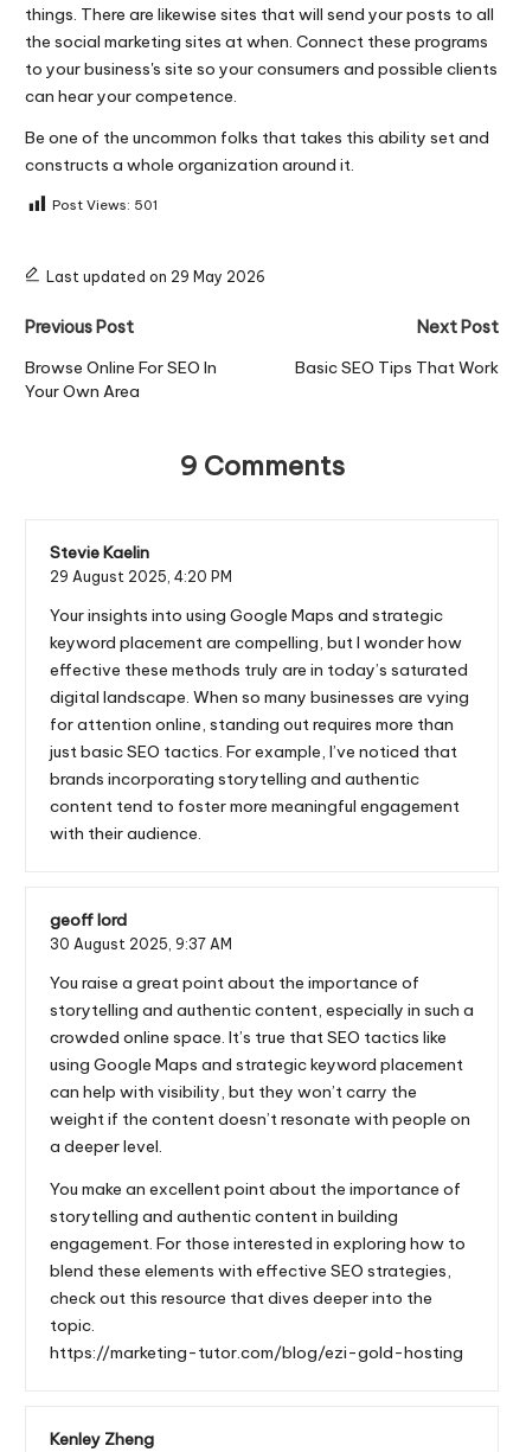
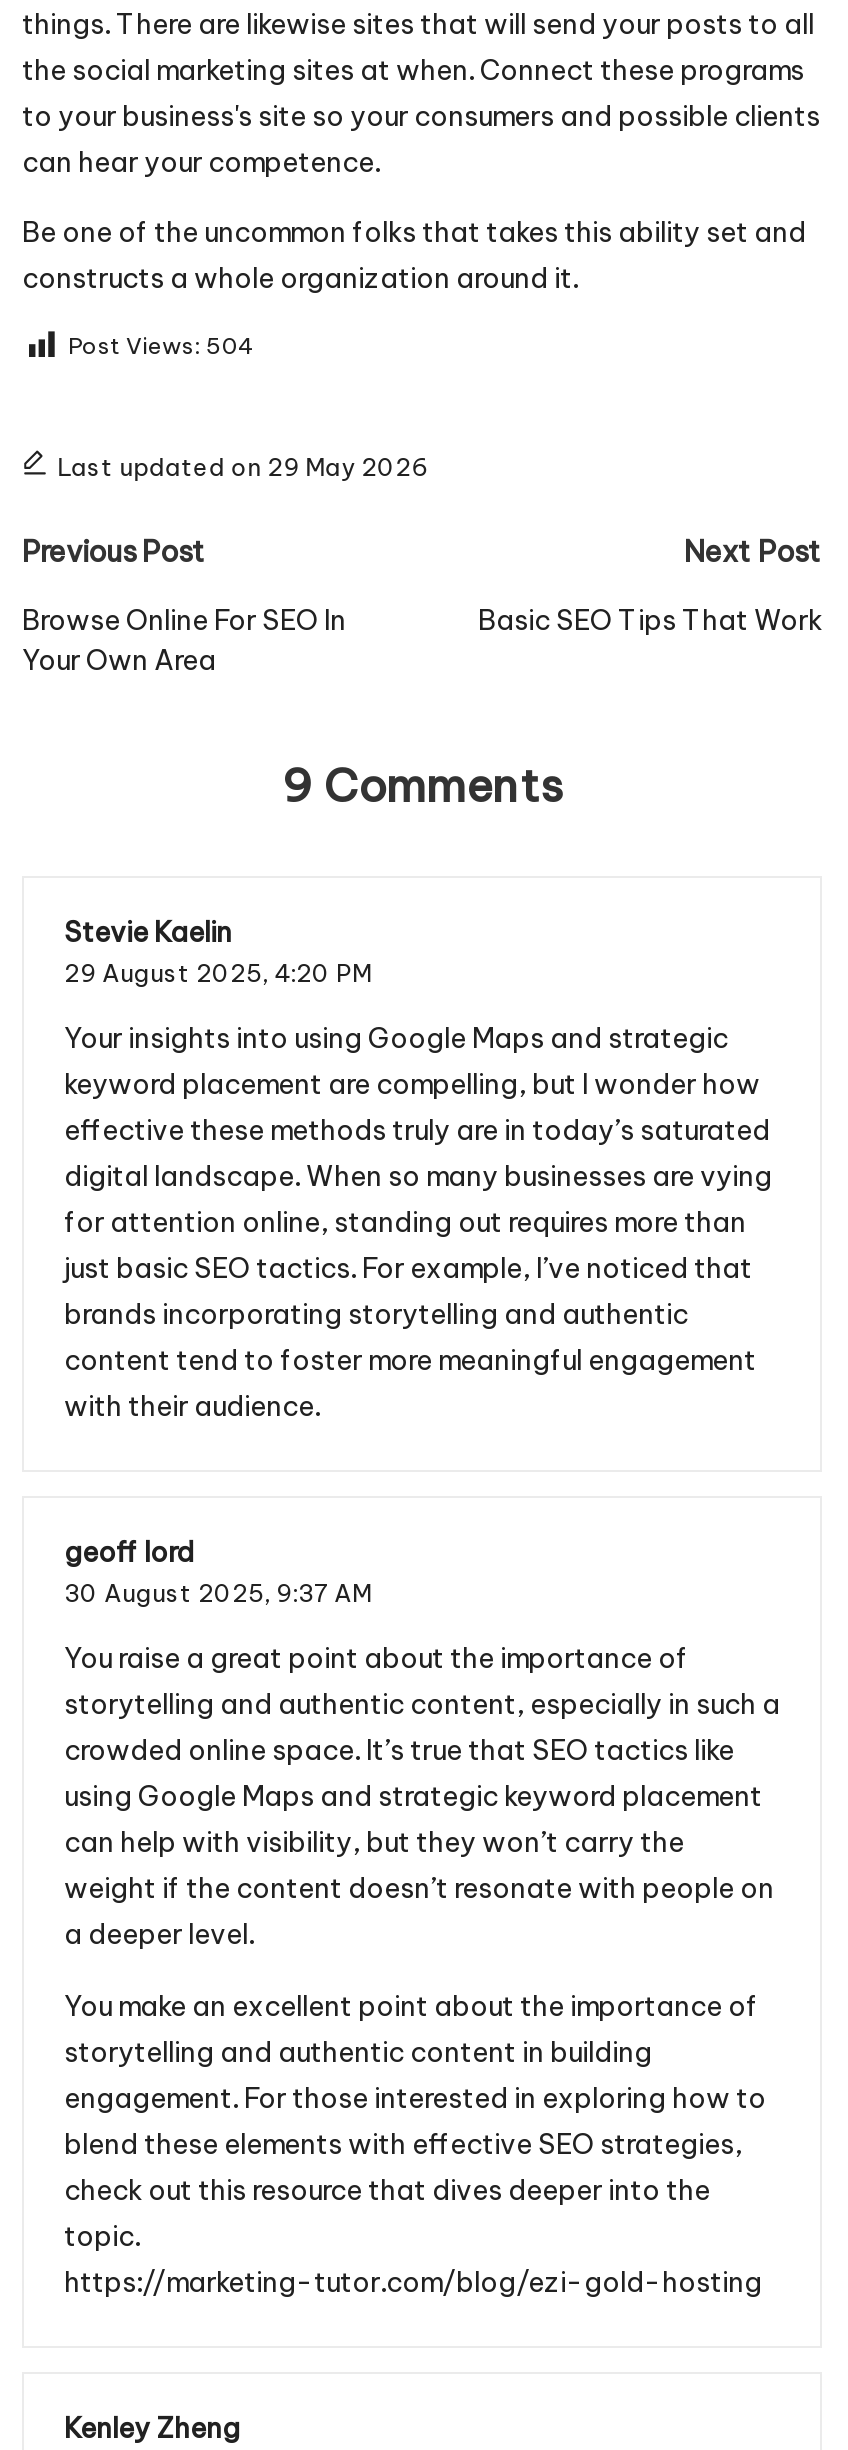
- Post Views: 501
+ Post Views: 504
